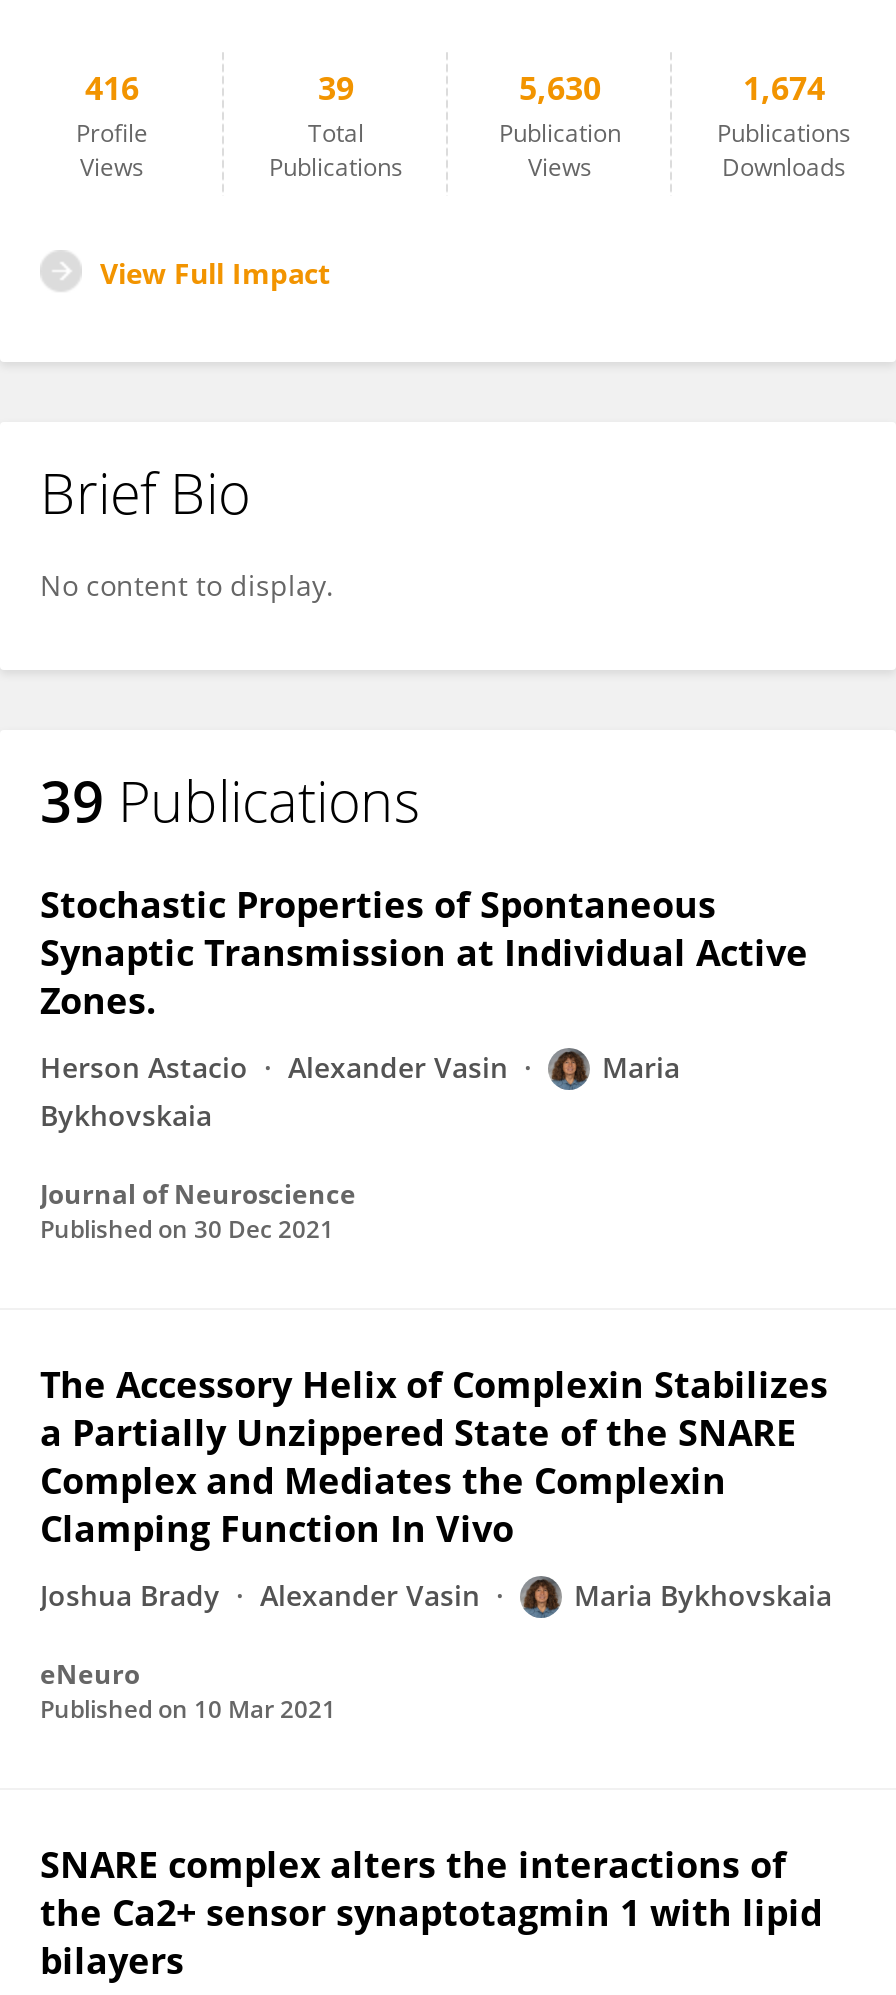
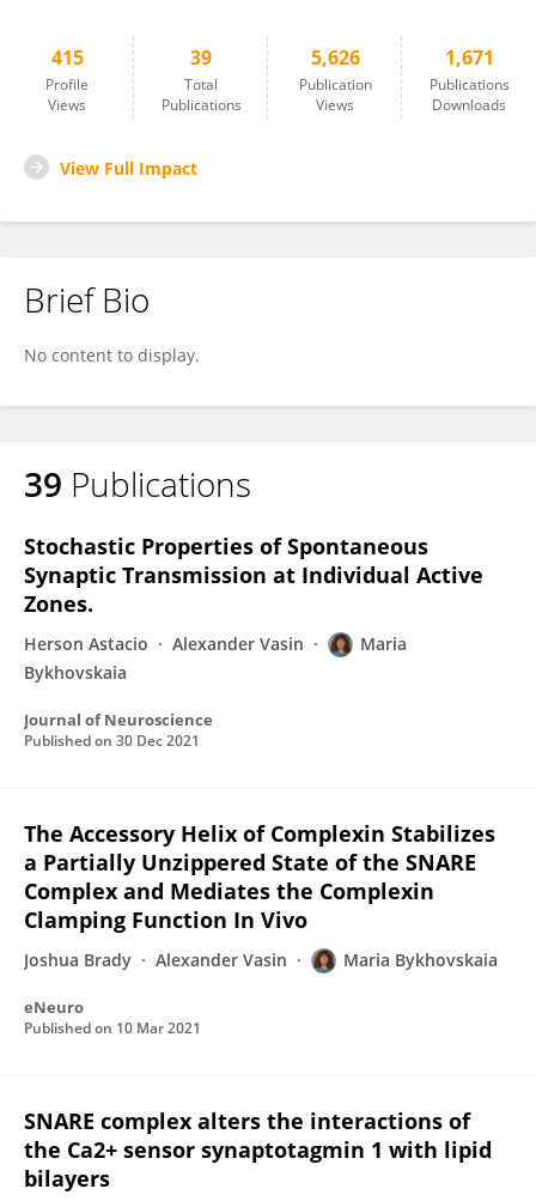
- 416
+ 415

- 5,630
+ 5,626

- 1,674
+ 1,671
